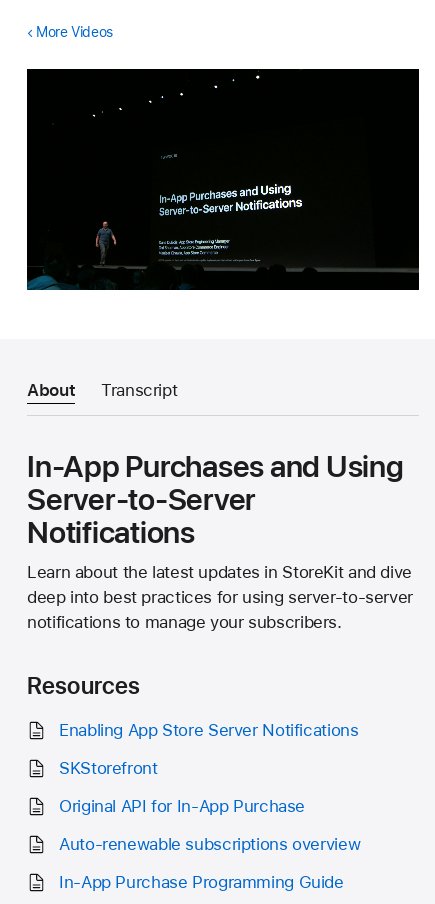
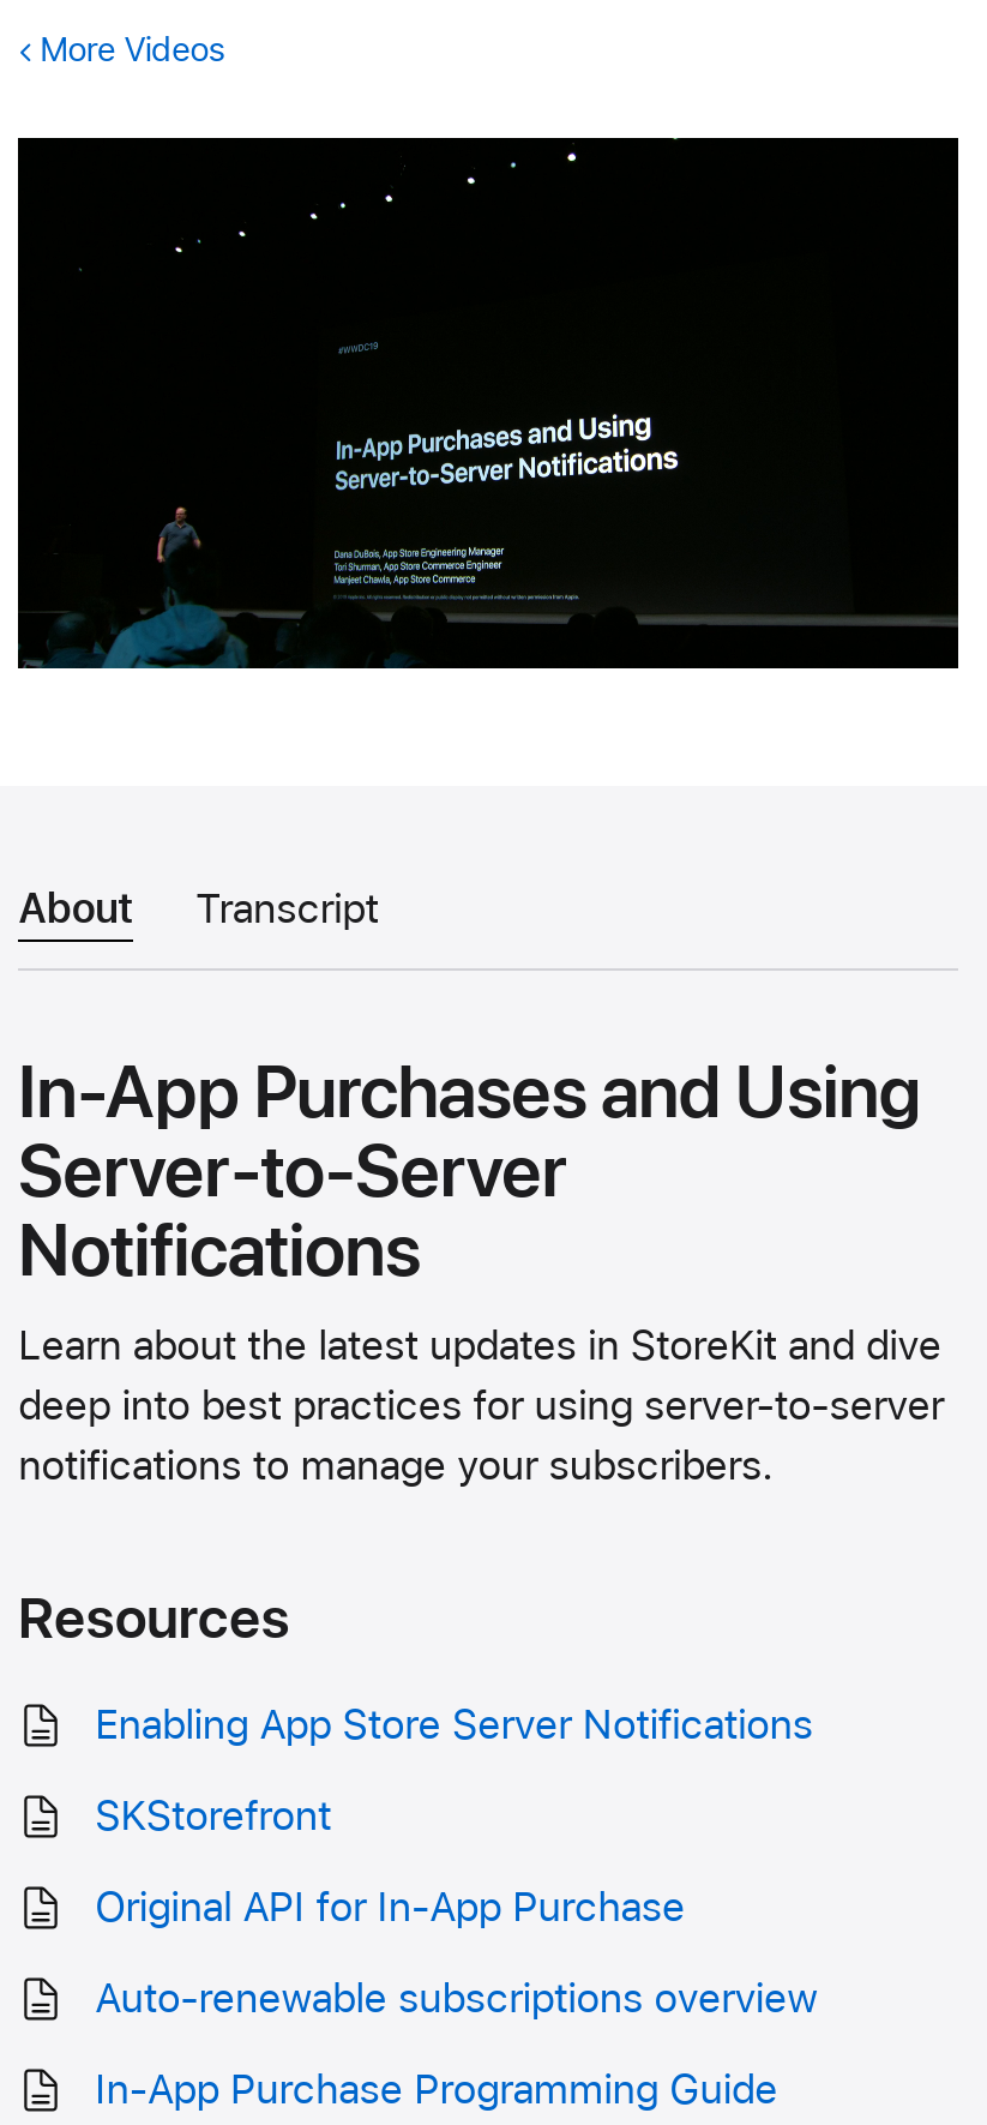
- [image]
+ [image]
